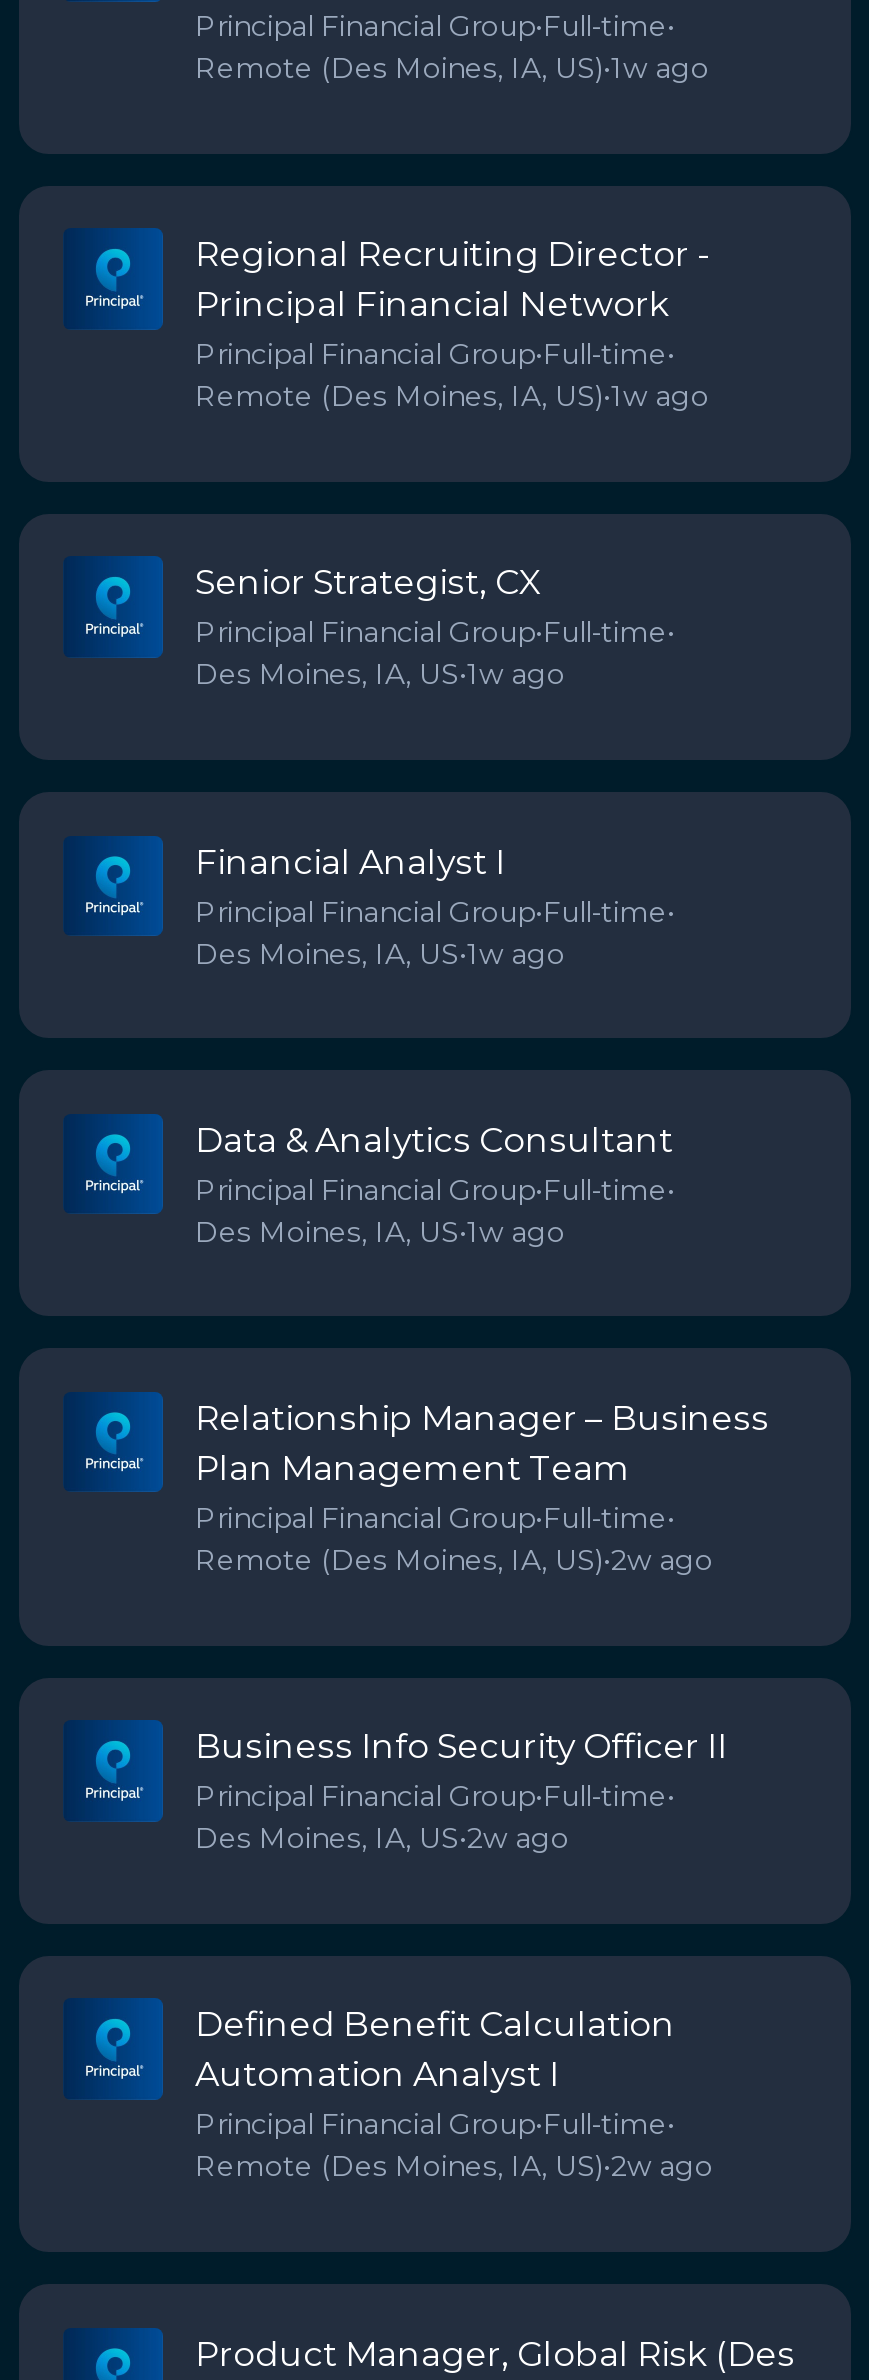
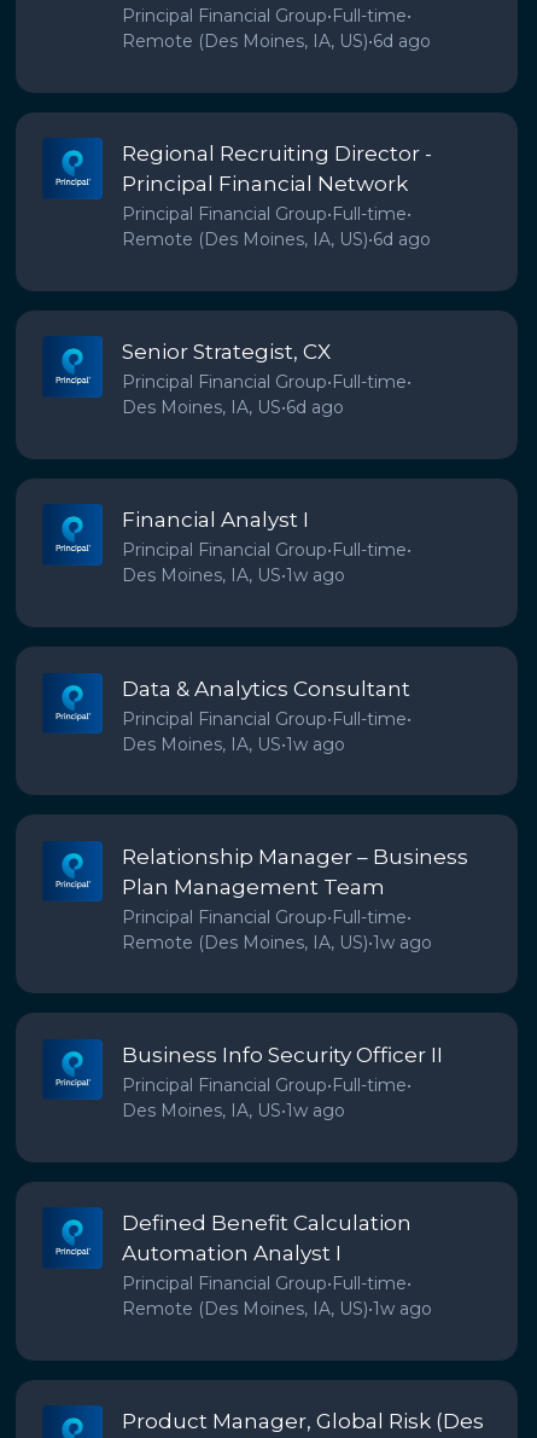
- Remote (Des Moines, IA, US)•1w ago
+ Remote (Des Moines, IA, US)•6d ago

- Remote (Des Moines, IA, US)•1w ago
+ Remote (Des Moines, IA, US)•6d ago

- Des Moines, IA, US•1w ago
+ Des Moines, IA, US•6d ago

- Remote (Des Moines, IA, US)•2w ago
+ Remote (Des Moines, IA, US)•1w ago

- Des Moines, IA, US•2w ago
+ Des Moines, IA, US•1w ago

- Remote (Des Moines, IA, US)•2w ago
+ Remote (Des Moines, IA, US)•1w ago
